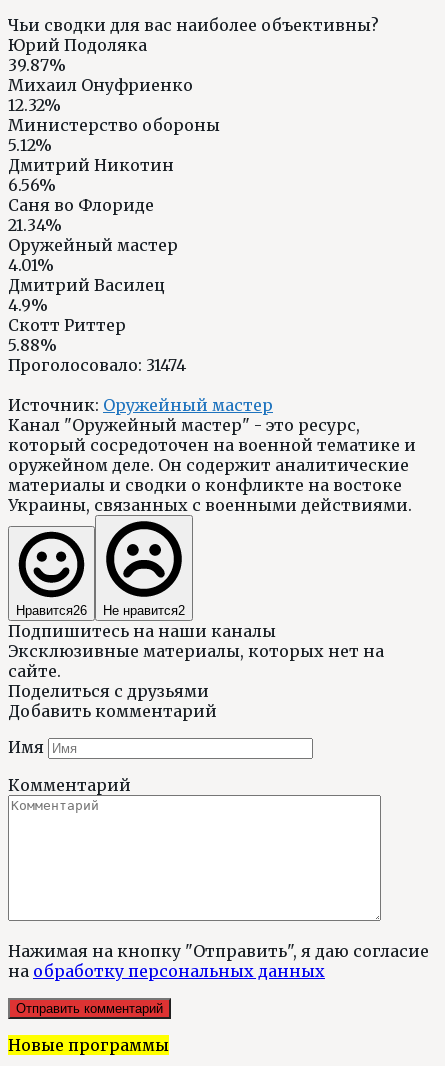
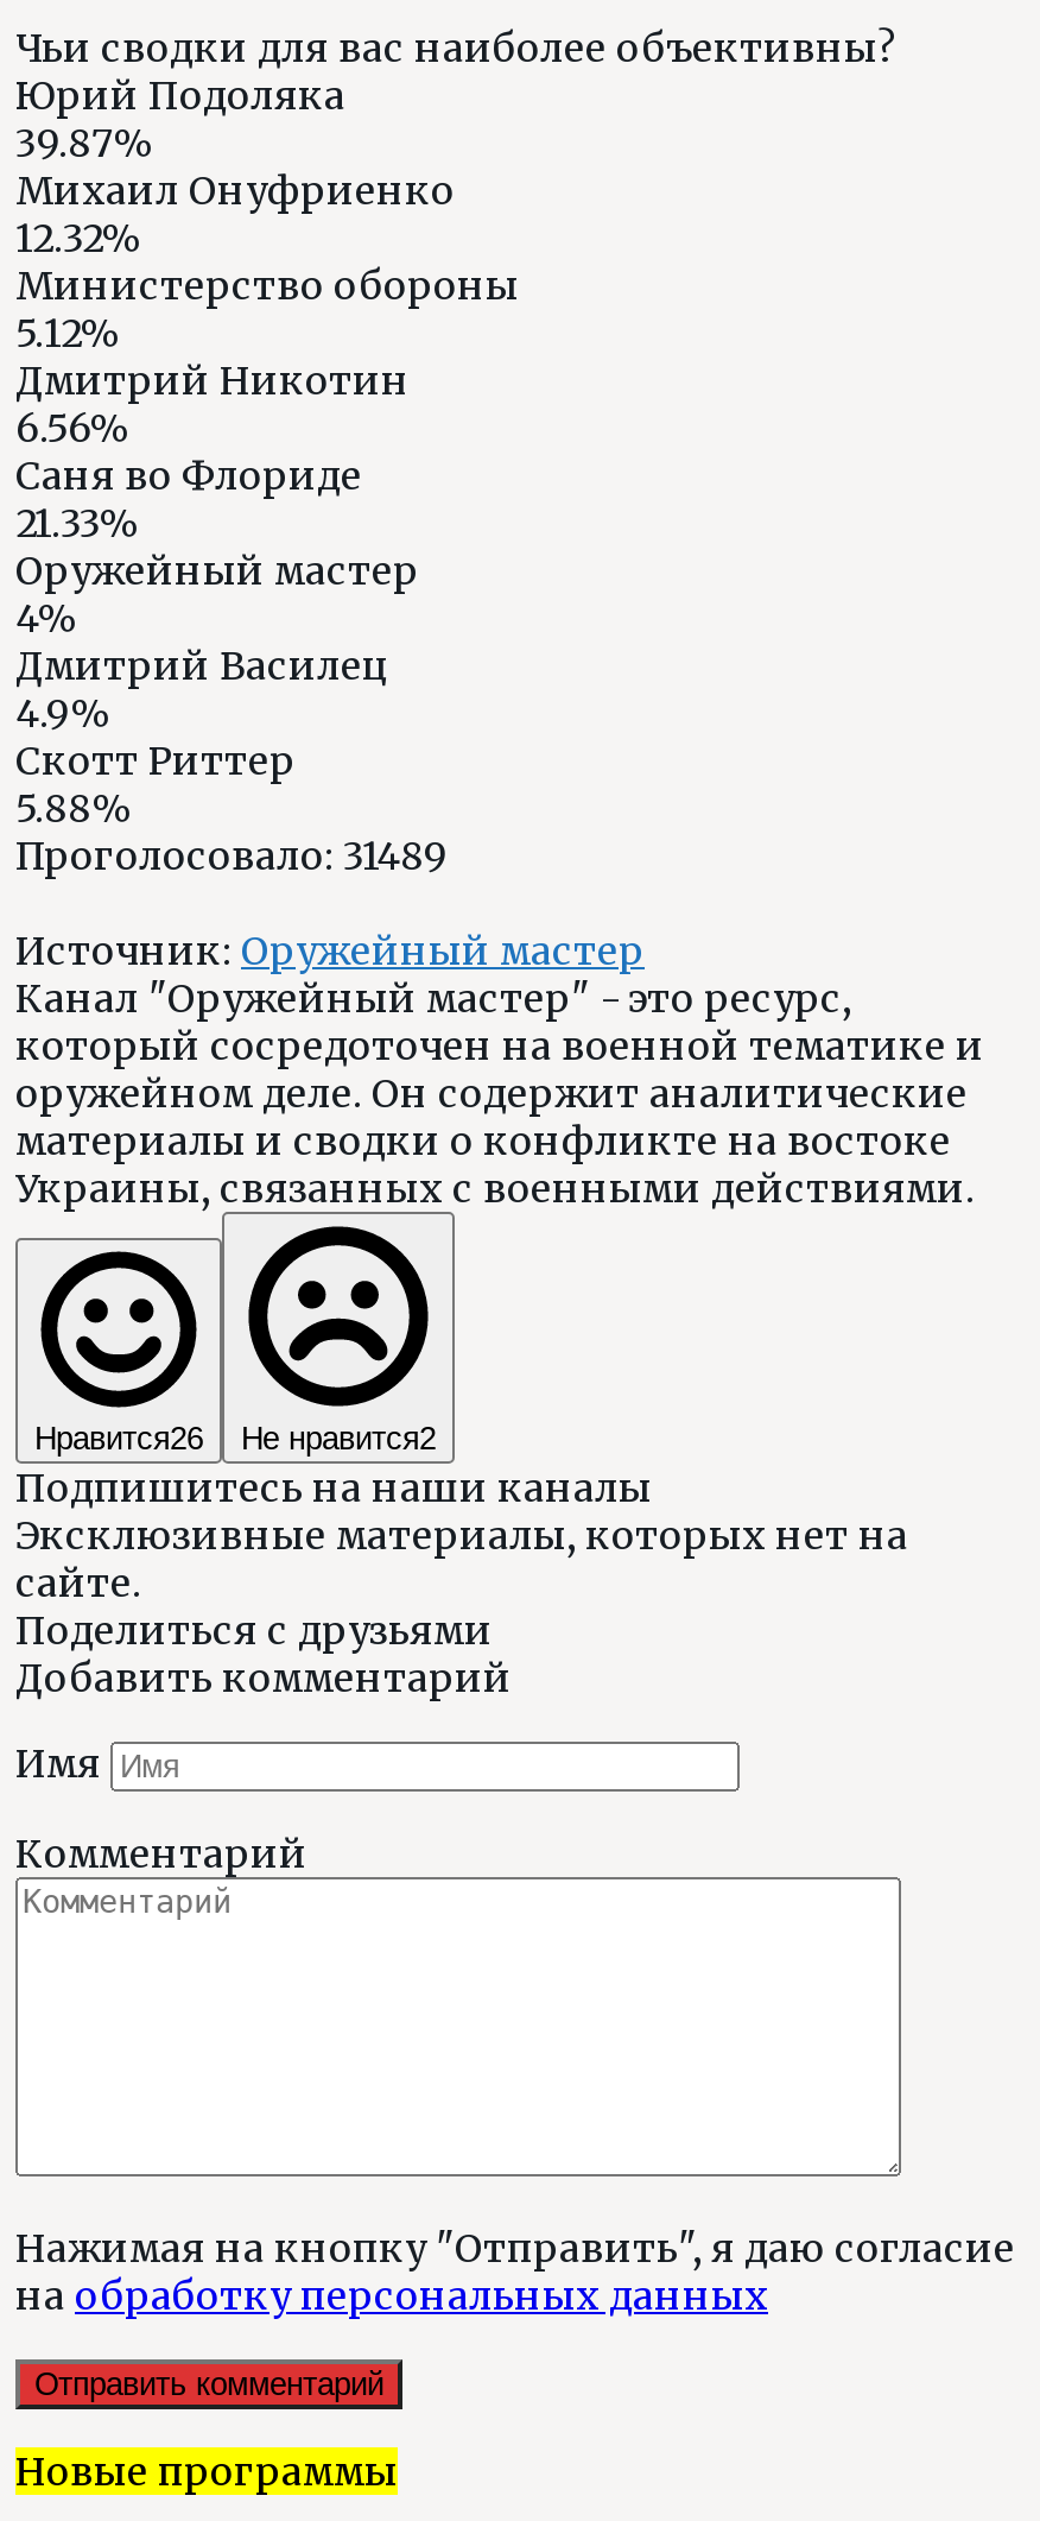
- 21.34%
+ 21.33%

- 4.01%
+ 4%

- Проголосовало: 31474
+ Проголосовало: 31489
